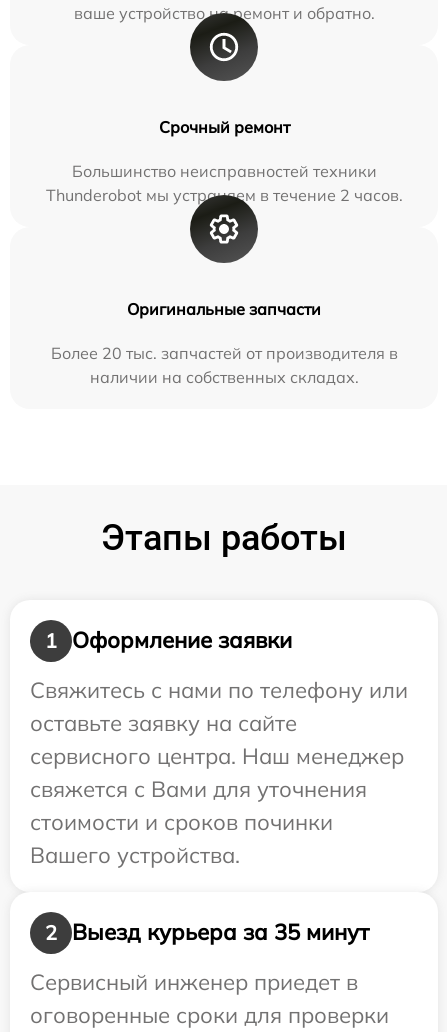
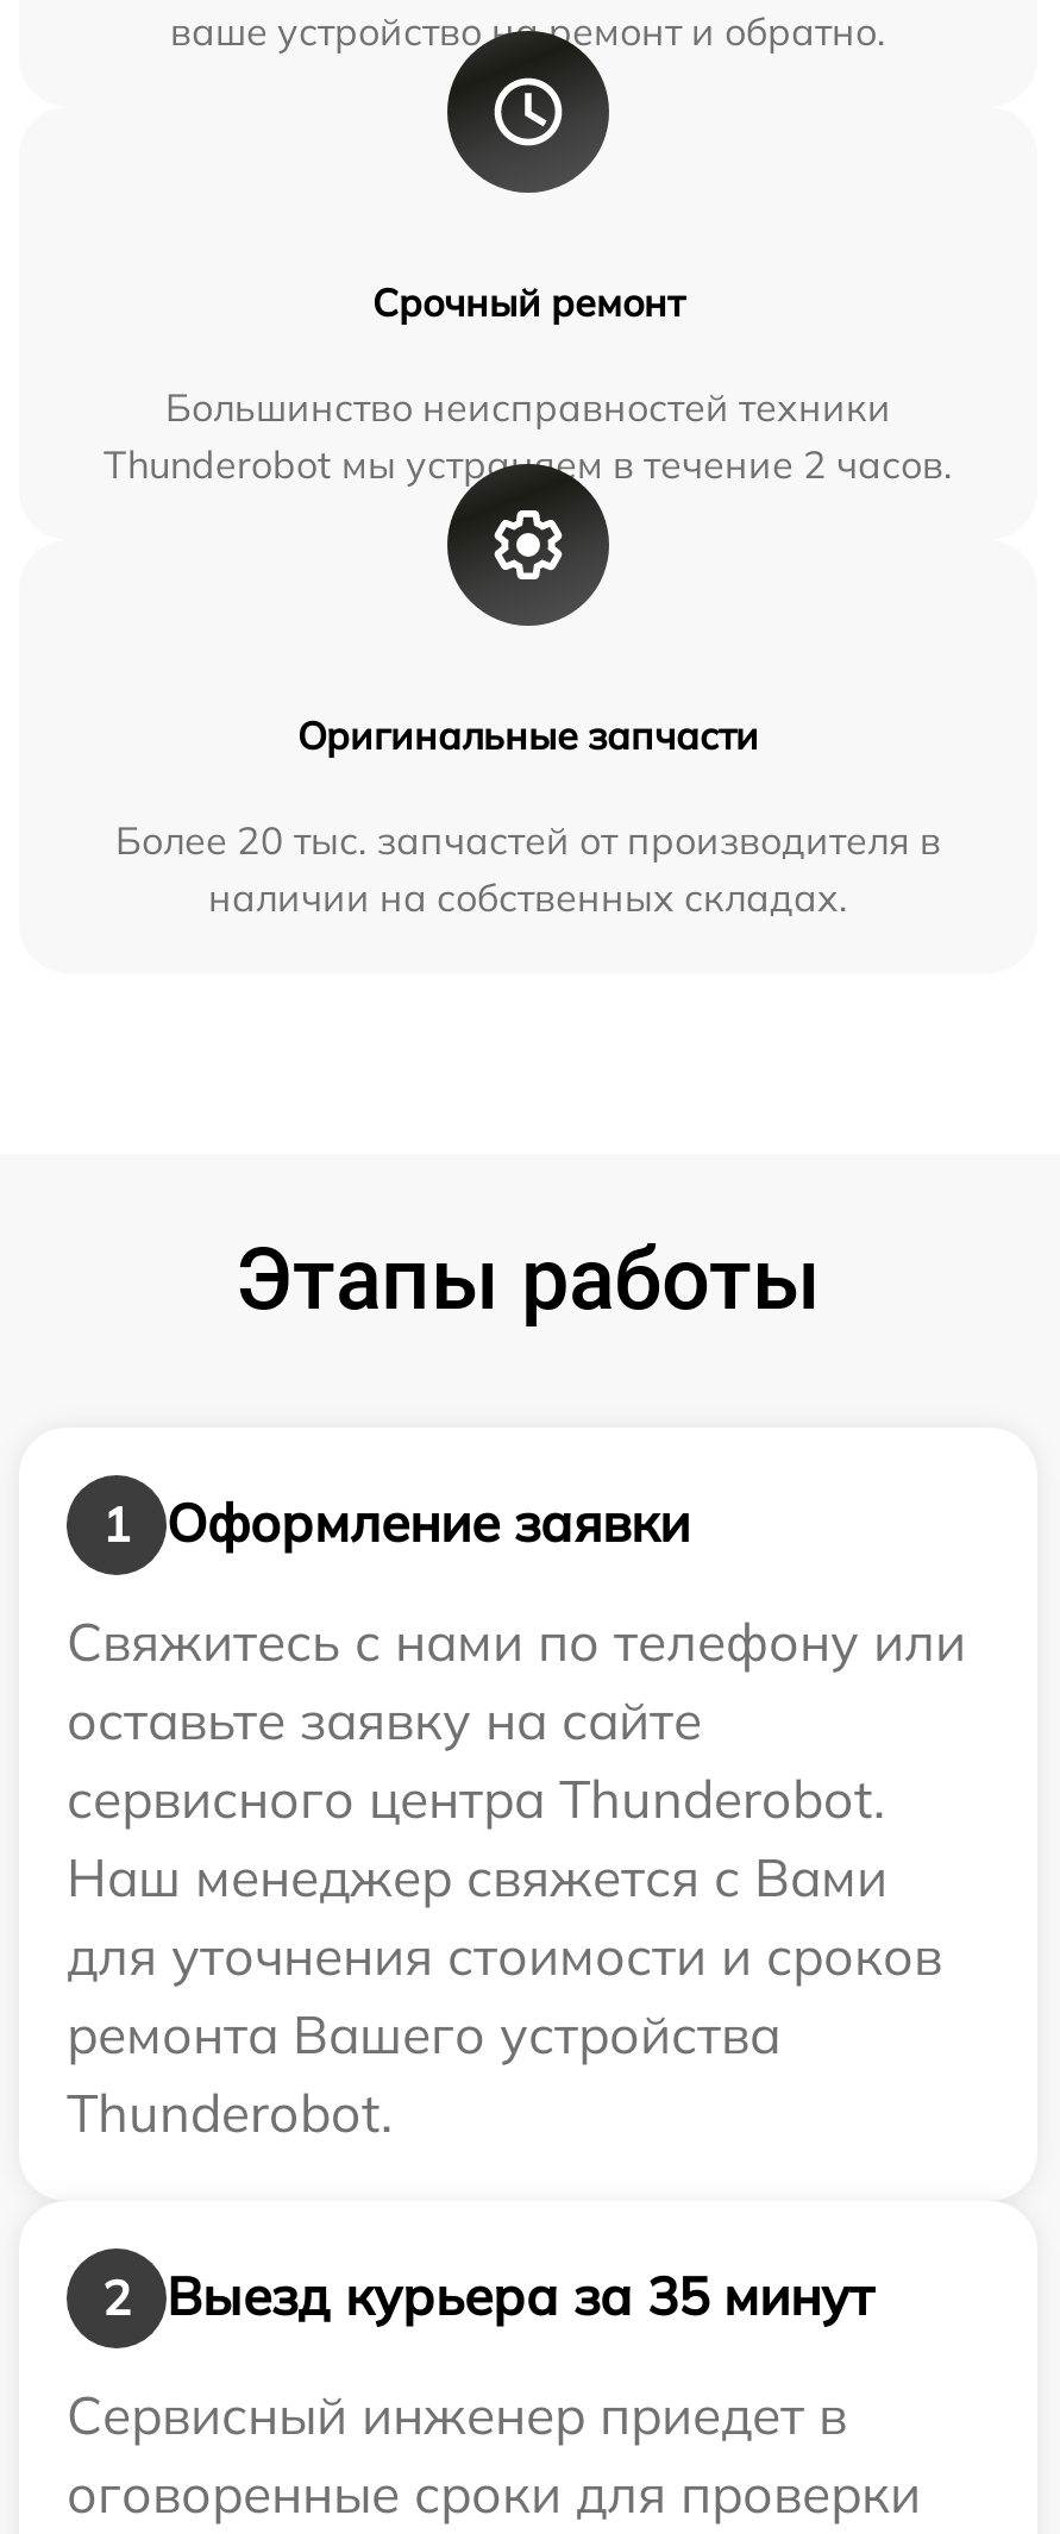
- сервисного центра. Наш менеджер
- свяжется с Вами для уточнения
- стоимости и сроков починки
- Вашего устройства.
+ сервисного центра Thunderobot.
+ Наш менеджер свяжется с Вами
+ для уточнения стоимости и сроков
+ ремонта Вашего устройства
+ Thunderobot.
